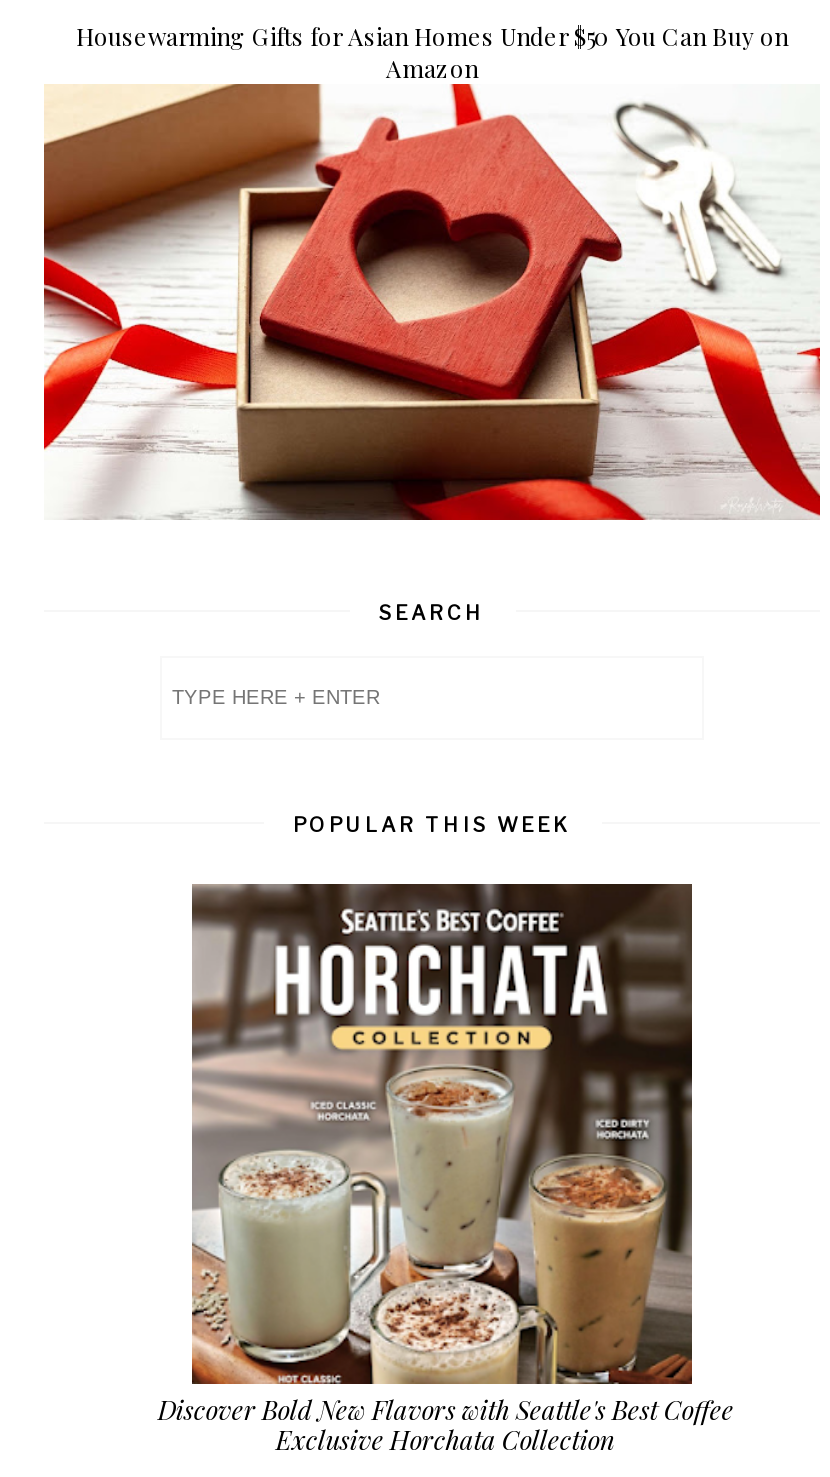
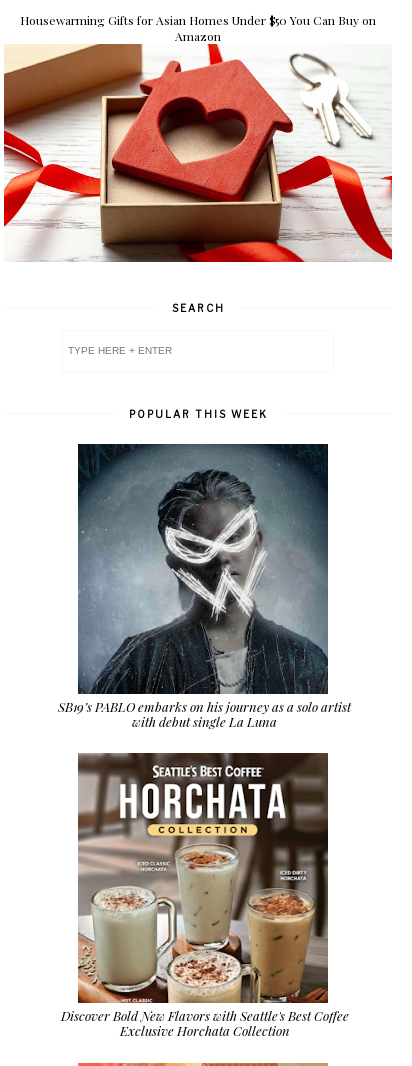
+ [image]
+ SB19’s PABLO embarks on his journey as a solo artist
+ with debut single La Luna
